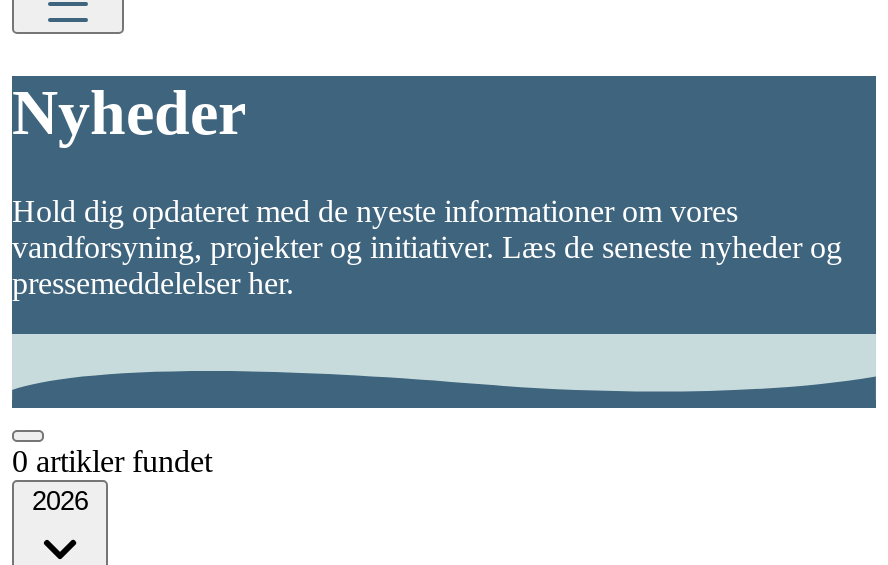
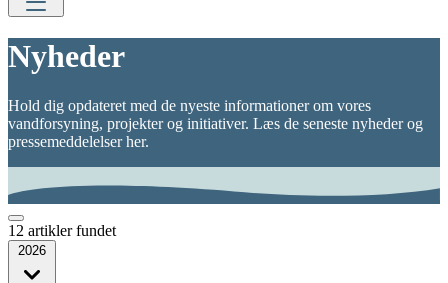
- 0 artikler fundet
+ 12 artikler fundet
